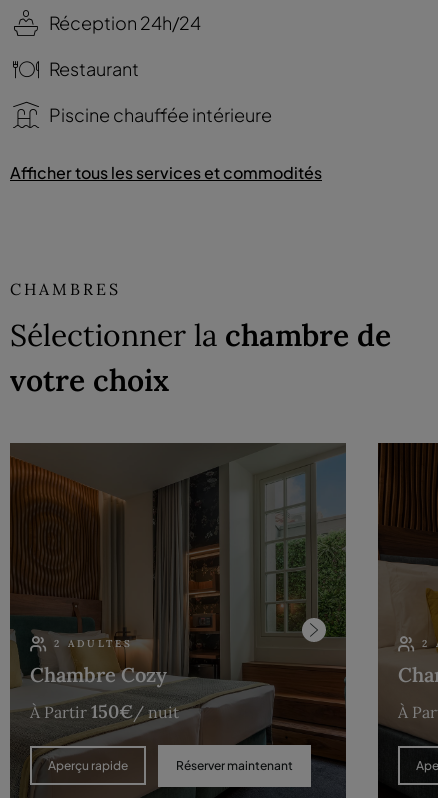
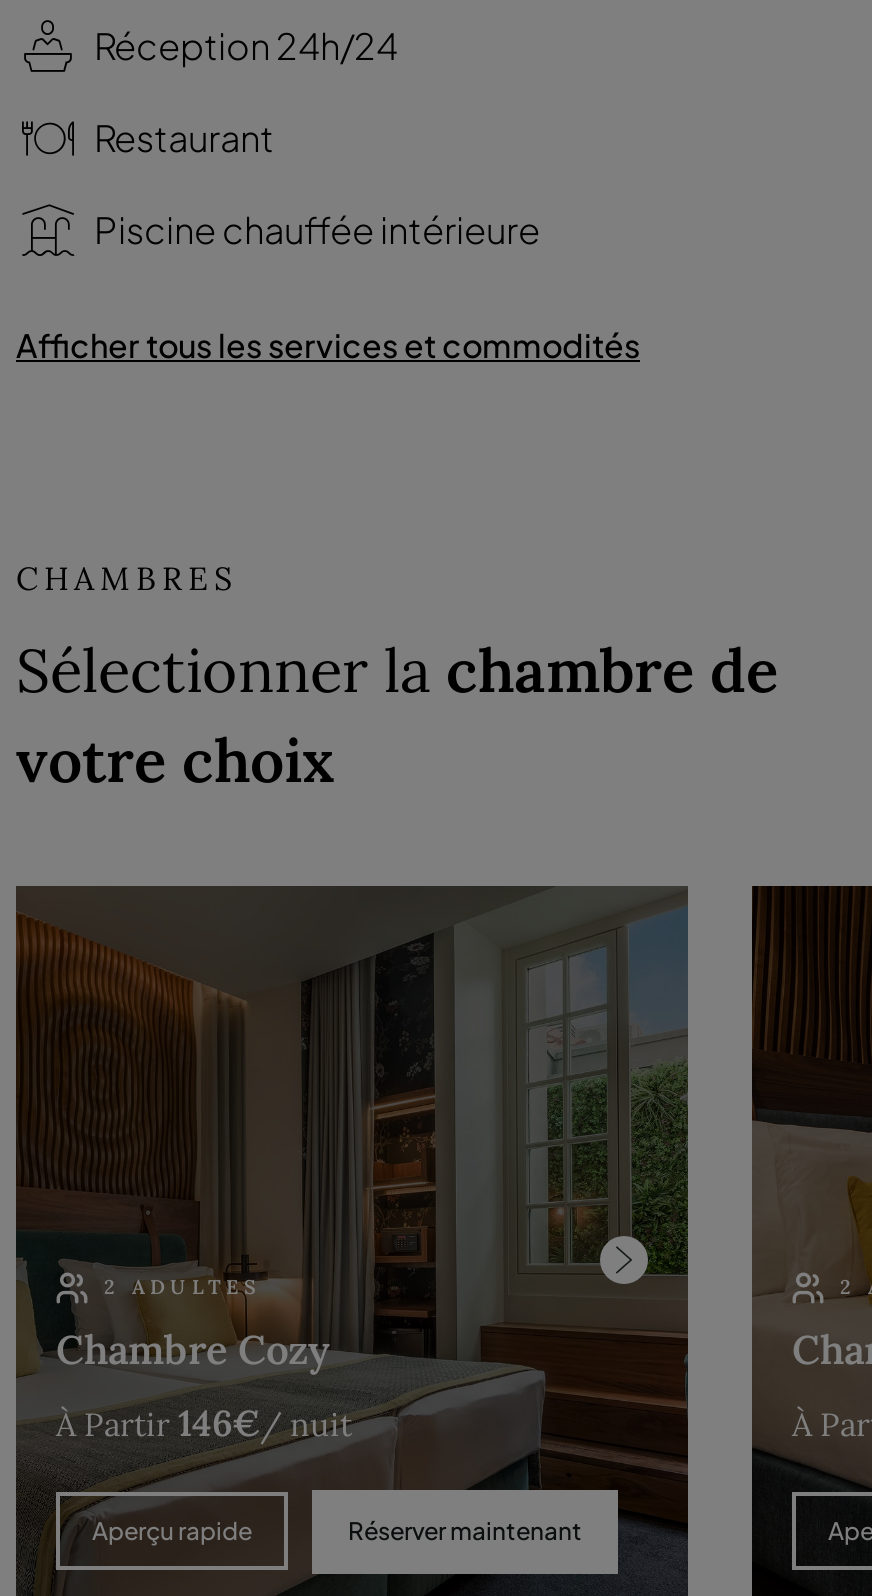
- À Partir 150€/ nuit
+ À Partir 146€/ nuit
